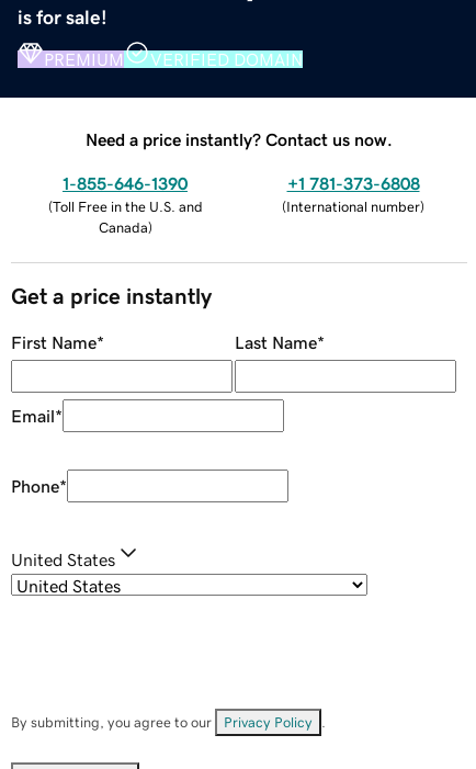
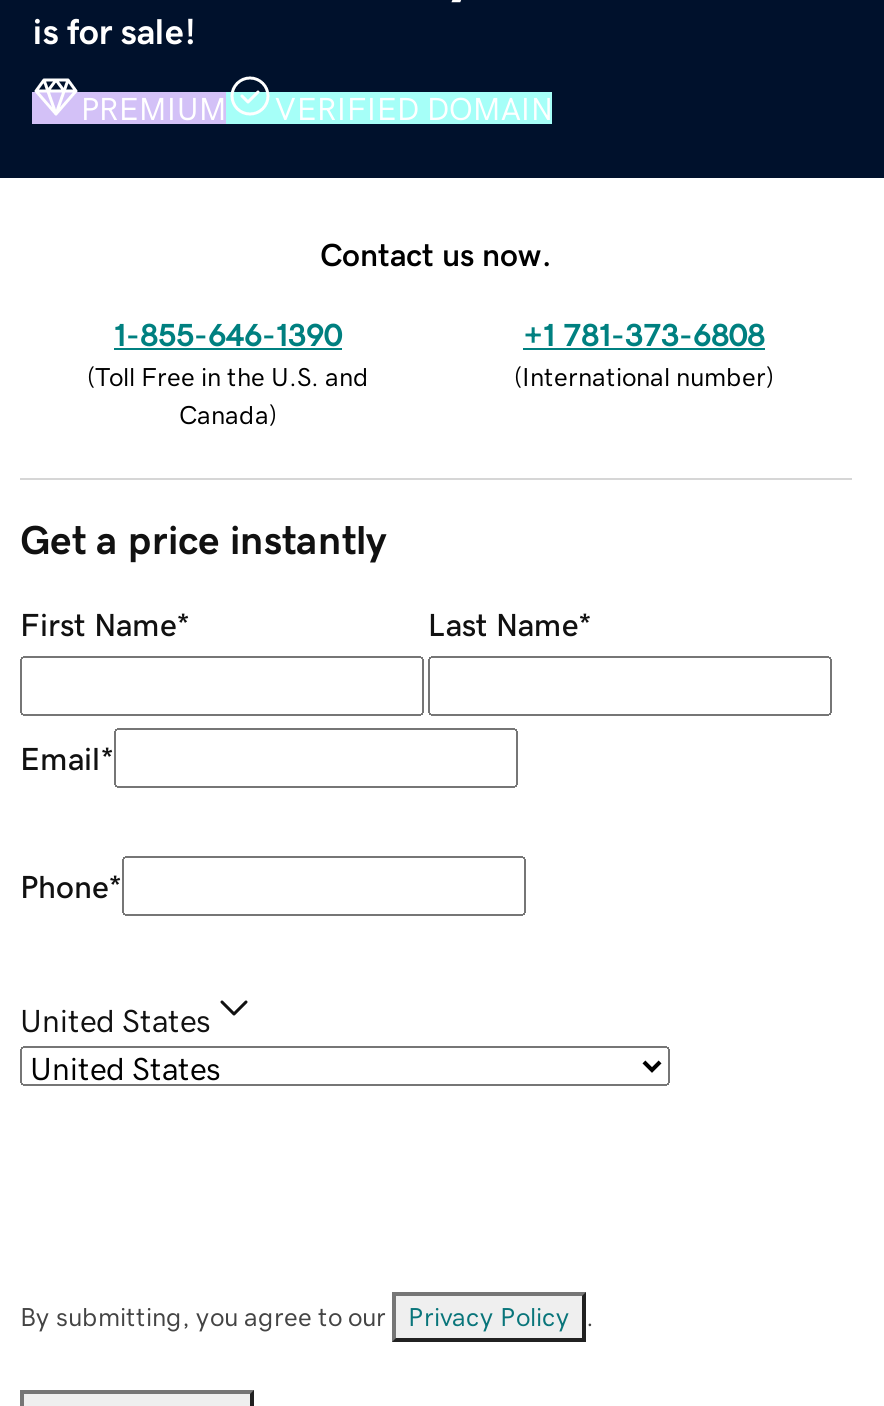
- Need a price instantly? Contact us now.
+ Contact us now.
